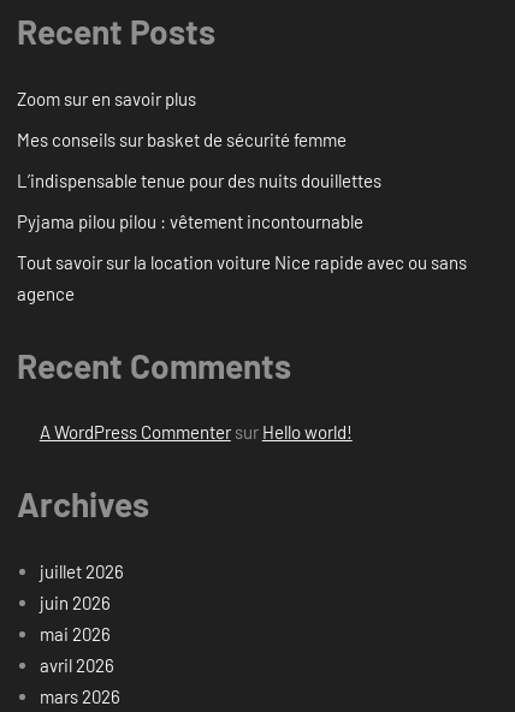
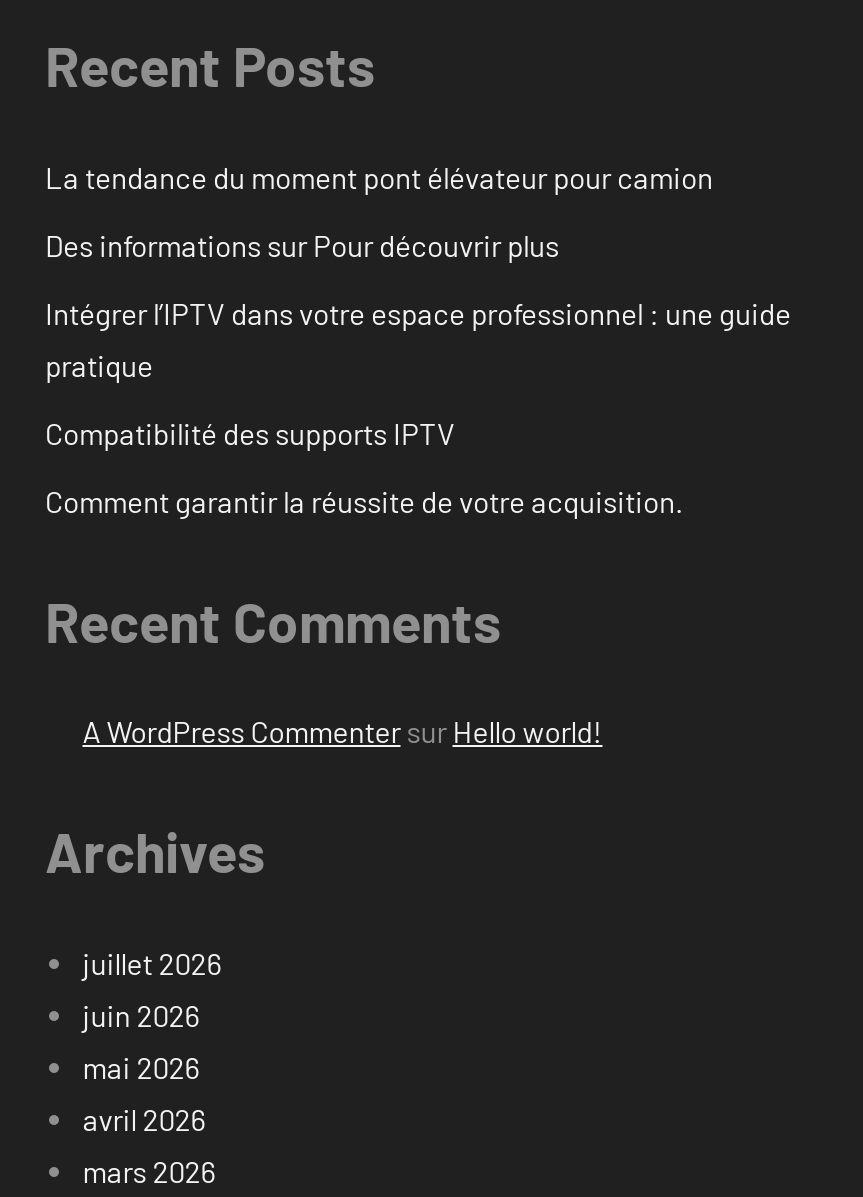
- Zoom sur en savoir plus
+ La tendance du moment pont élévateur pour camion

- Mes conseils sur basket de sécurité femme
+ Des informations sur Pour découvrir plus

- L’indispensable tenue pour des nuits douillettes
+ Intégrer l’IPTV dans votre espace professionnel : une guide
+ pratique

- Pyjama pilou pilou : vêtement incontournable
+ Compatibilité des supports IPTV

- Tout savoir sur la location voiture Nice rapide avec ou sans
- agence
+ Comment garantir la réussite de votre acquisition.
